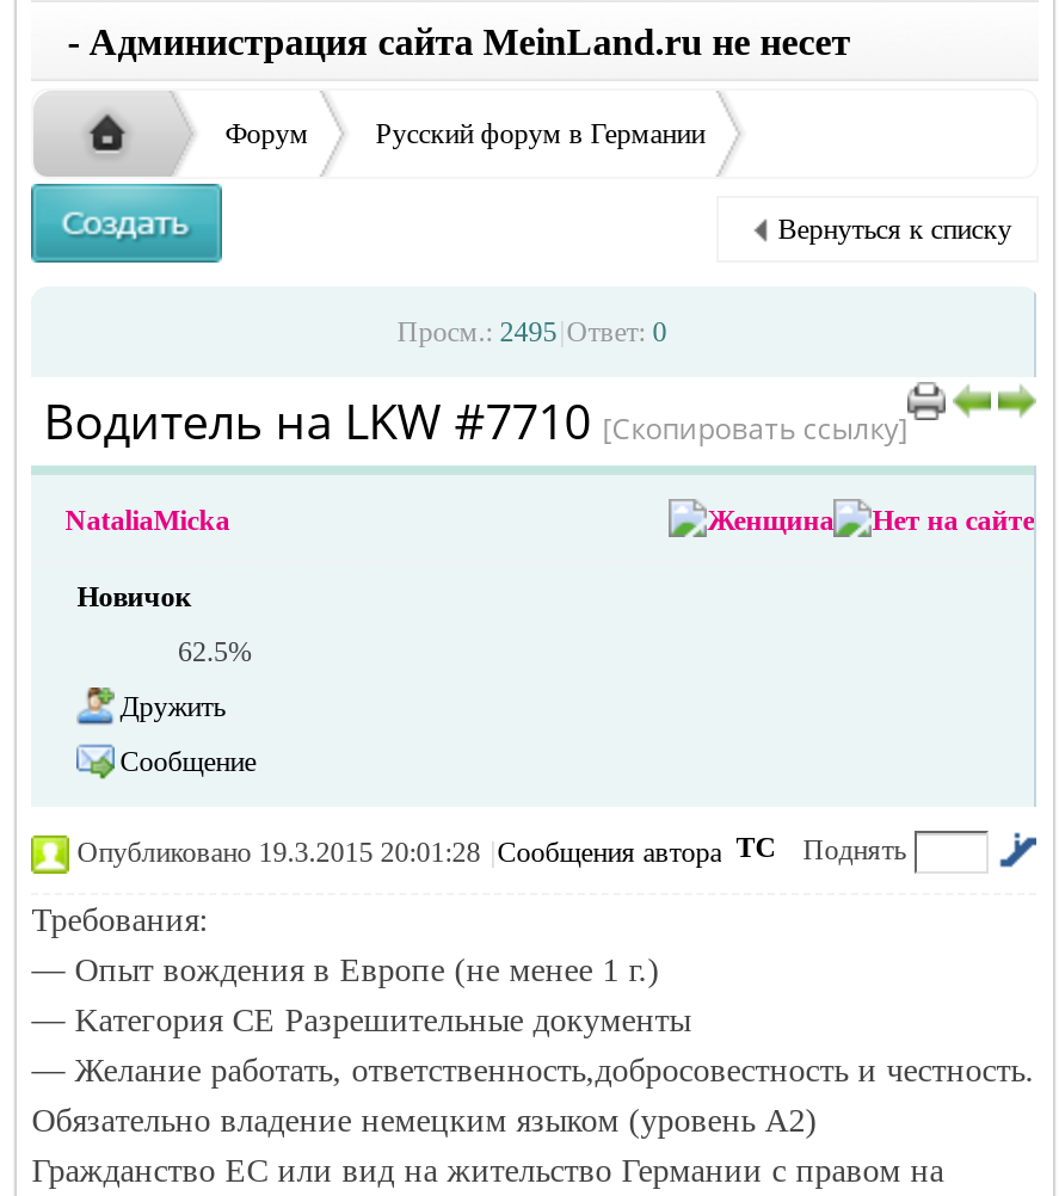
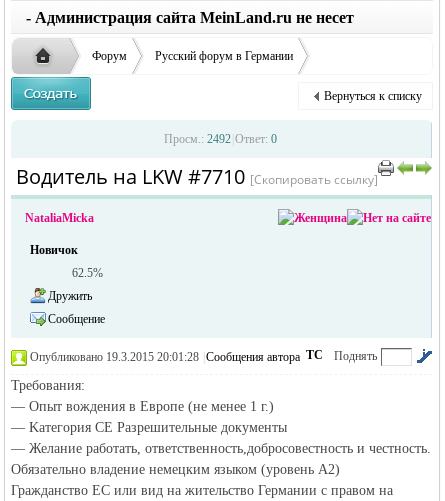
- Просм.: 2495 Ответ: 0
+ Просм.: 2492 Ответ: 0
